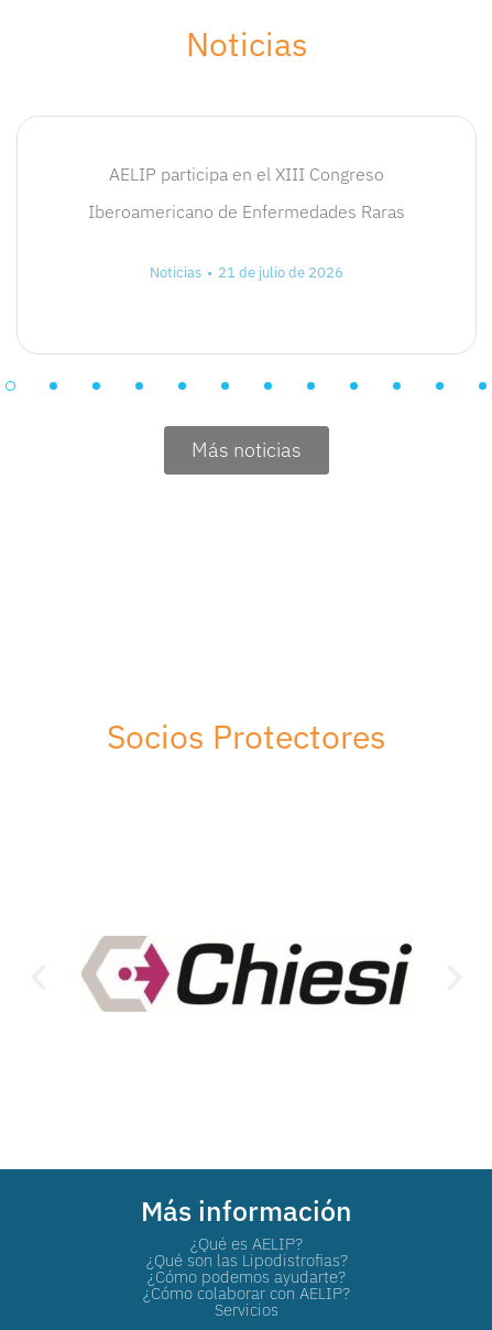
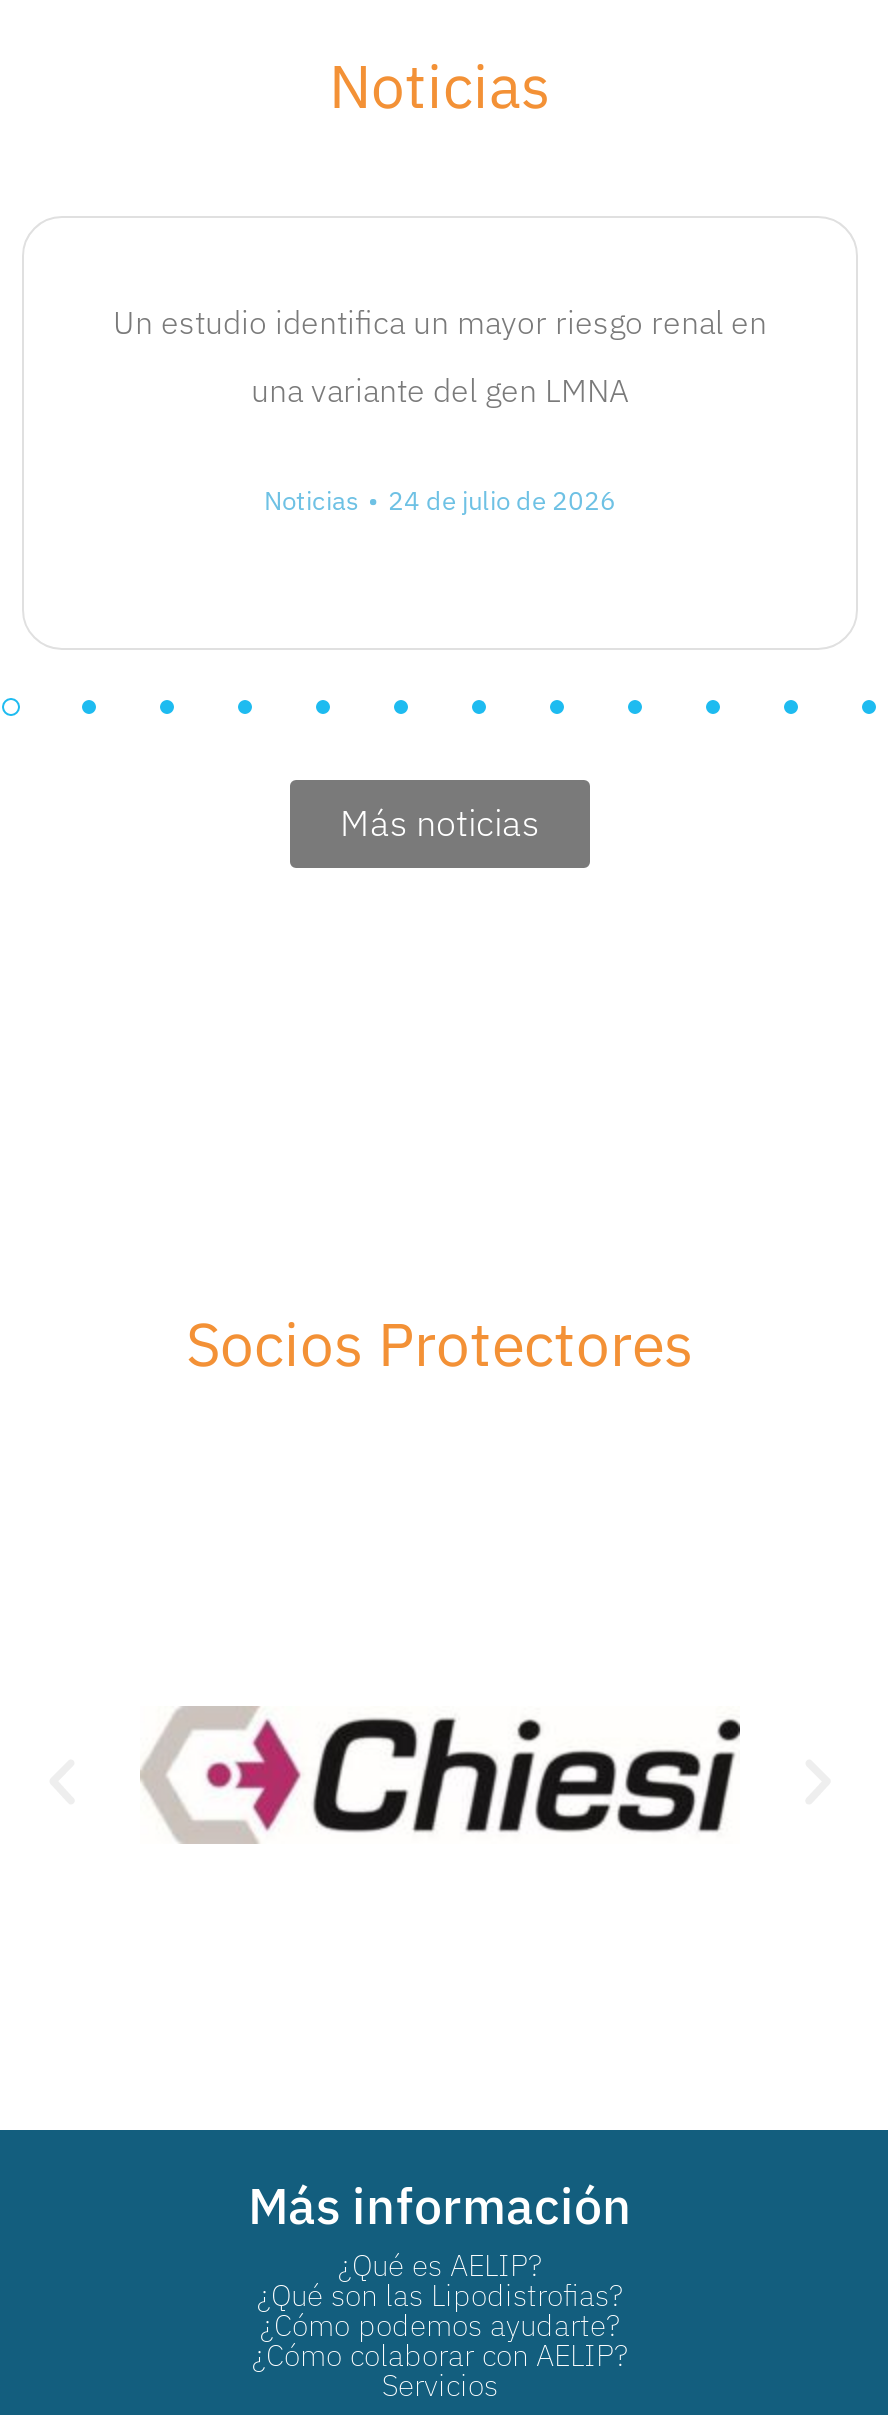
- AELIP participa en el XIII Congreso
+ Un estudio identifica un mayor riesgo renal en

- Iberoamericano de Enfermedades Raras
+ una variante del gen LMNA

- Noticias 21 de julio de 2026
+ Noticias 24 de julio de 2026
